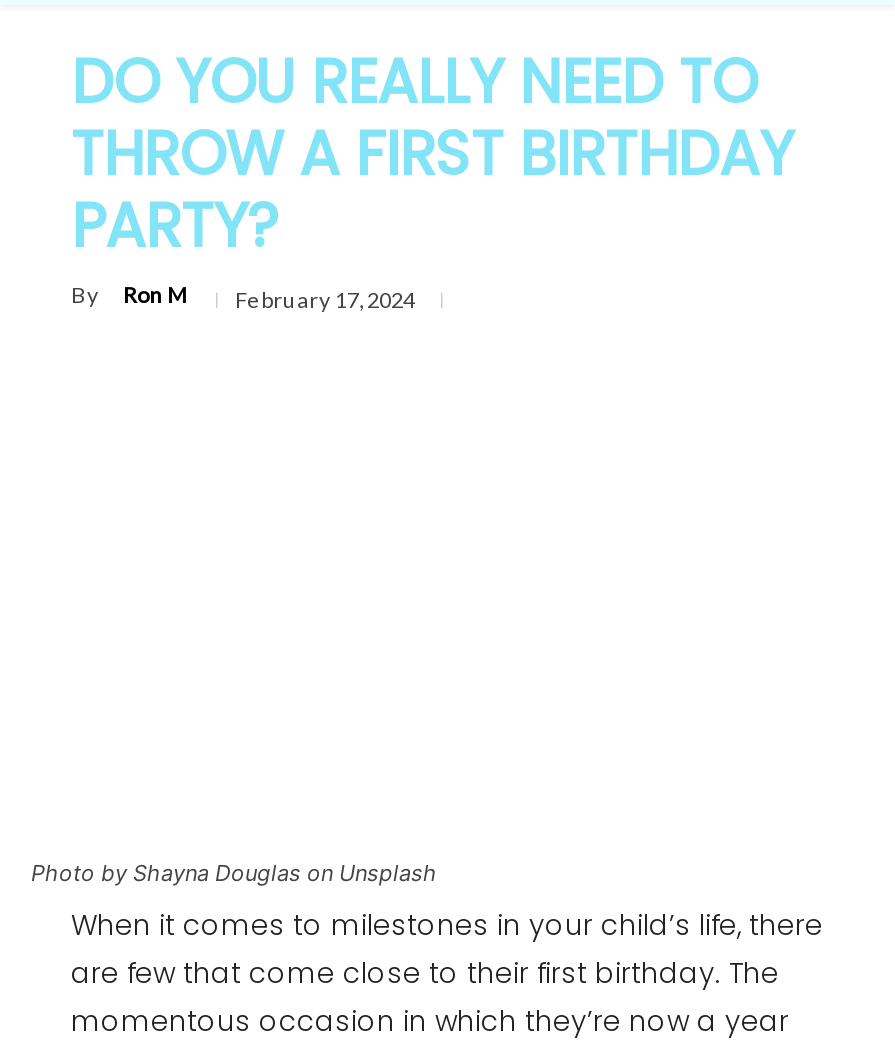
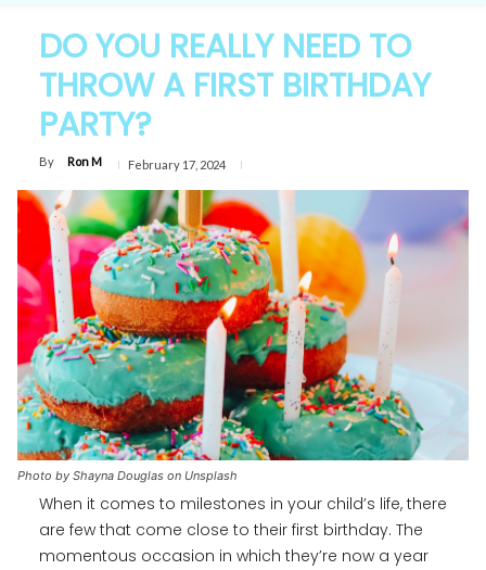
+ [image]
